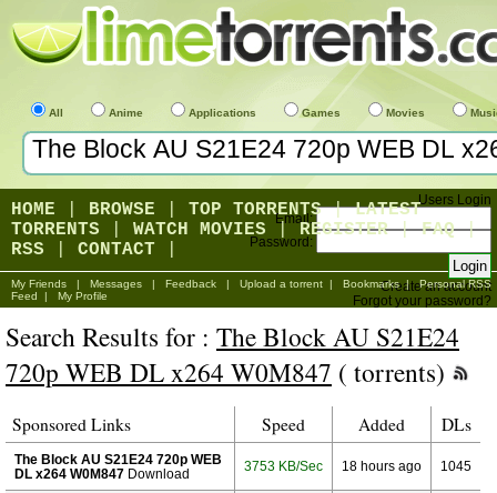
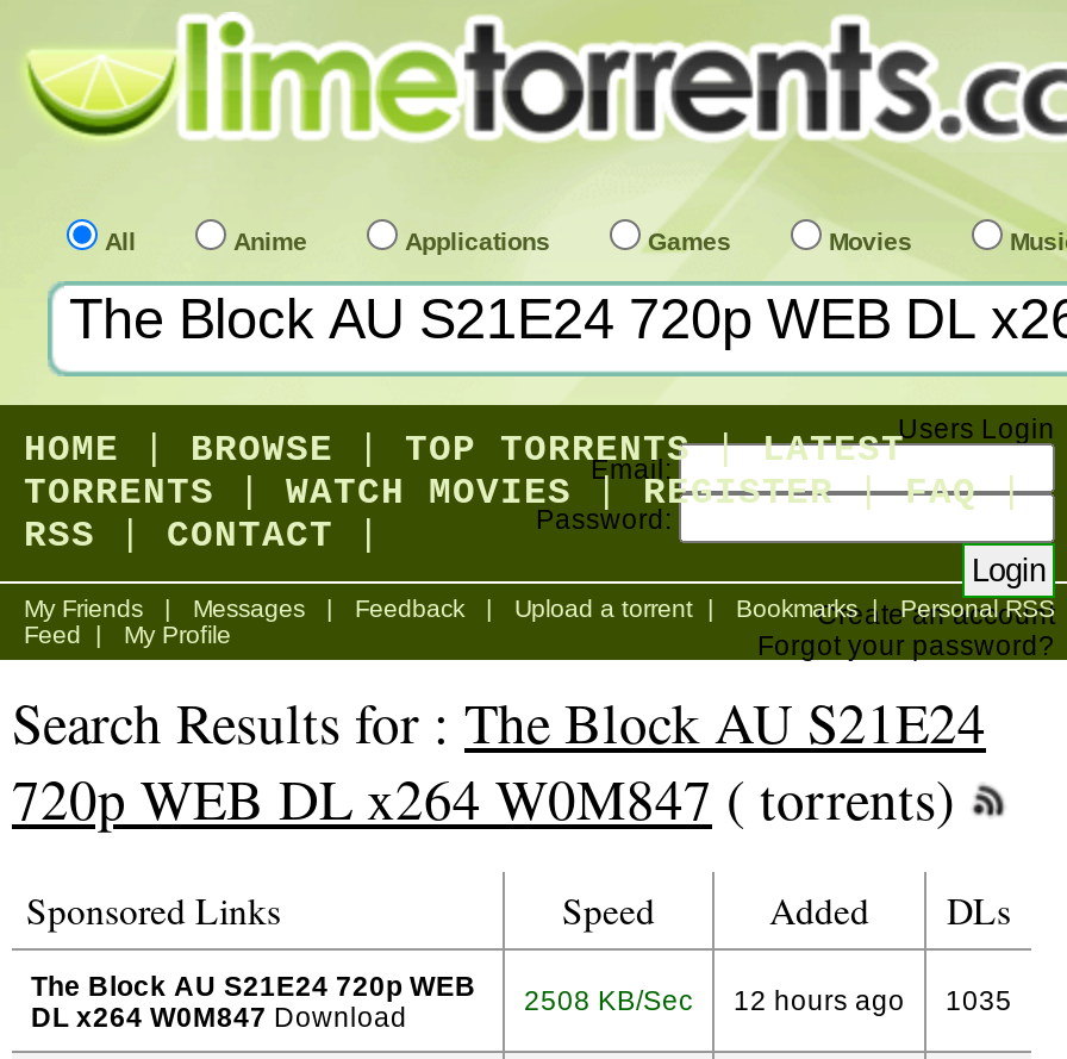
- 3753 KB/Sec
+ 2508 KB/Sec

- 18 hours ago
+ 12 hours ago

- 1045
+ 1035
